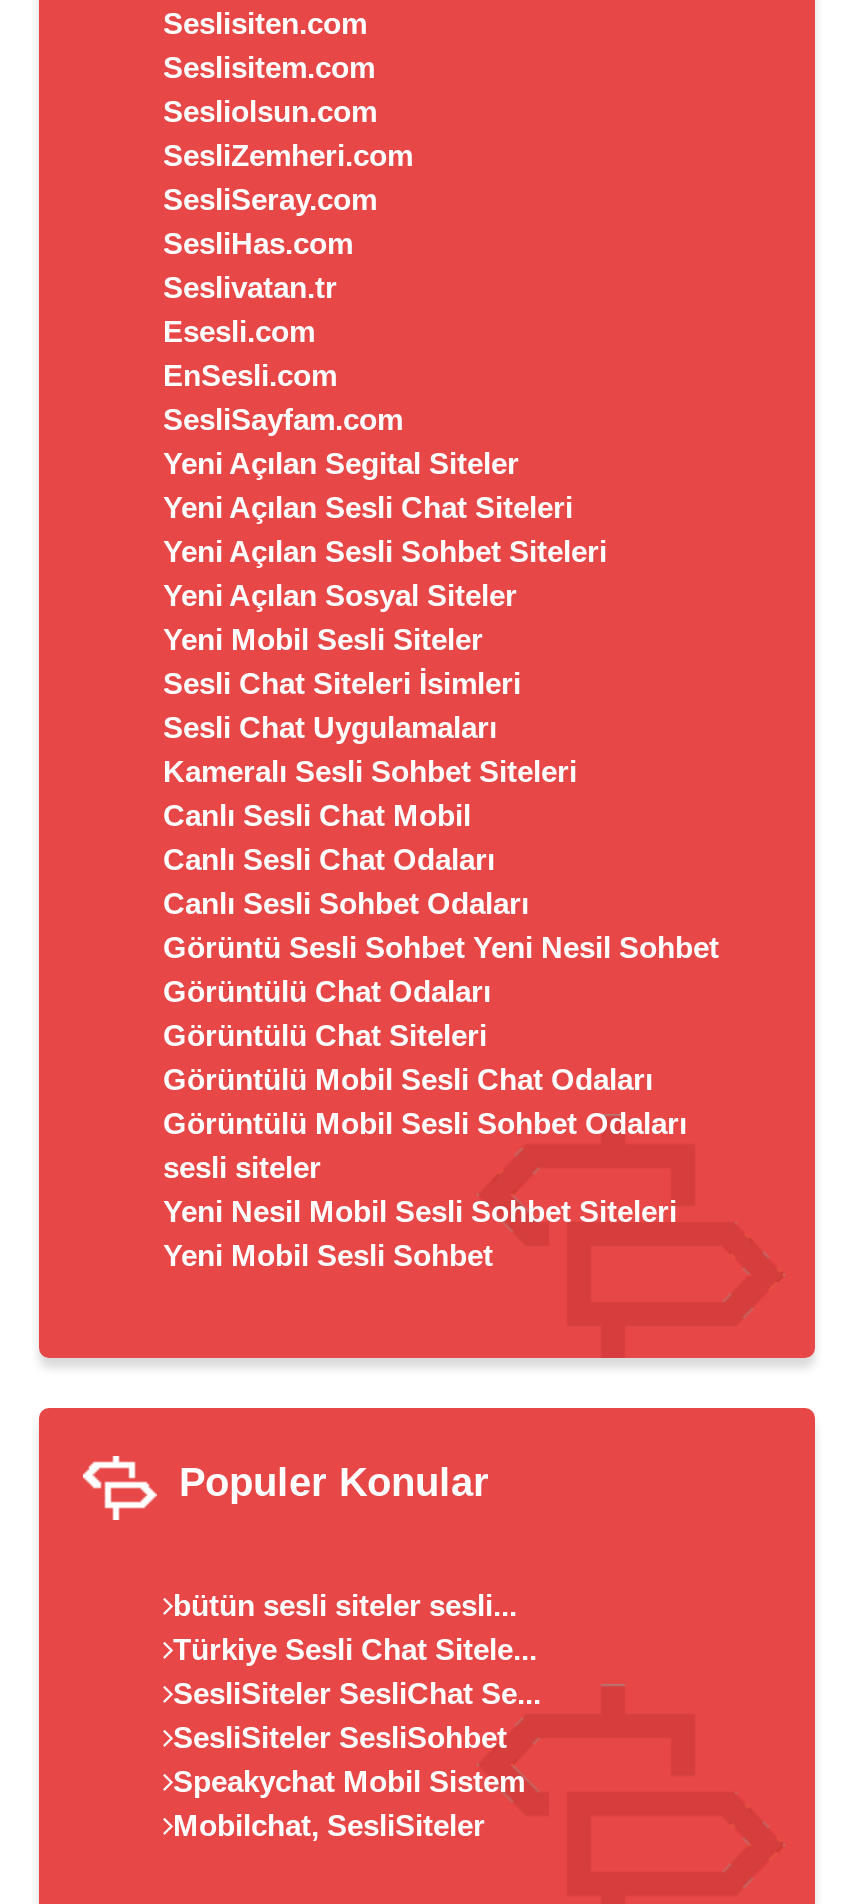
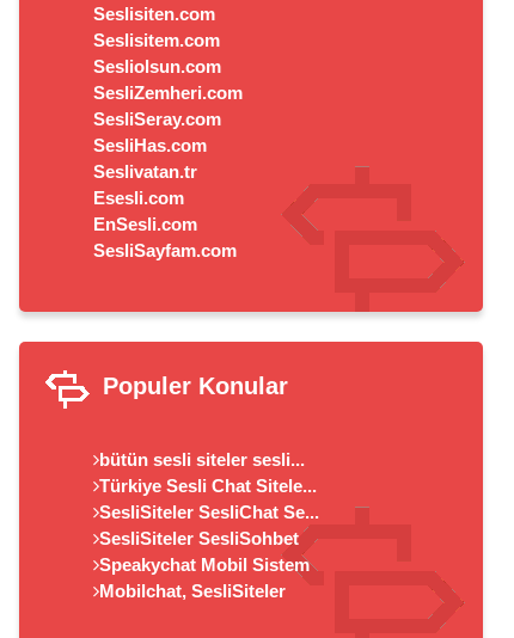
- Yeni Açılan Segital Siteler
- Yeni Açılan Sesli Chat Siteleri
- Yeni Açılan Sesli Sohbet Siteleri
- Yeni Açılan Sosyal Siteler
- Yeni Mobil Sesli Siteler
- Sesli Chat Siteleri İsimleri
- Sesli Chat Uygulamaları
- Kameralı Sesli Sohbet Siteleri
- Canlı Sesli Chat Mobil
- Canlı Sesli Chat Odaları
- Canlı Sesli Sohbet Odaları
- Görüntü Sesli Sohbet Yeni Nesil Sohbet
- Görüntülü Chat Odaları
- Görüntülü Chat Siteleri
- Görüntülü Mobil Sesli Chat Odaları
- Görüntülü Mobil Sesli Sohbet Odaları
- sesli siteler
- Yeni Nesil Mobil Sesli Sohbet Siteleri
- Yeni Mobil Sesli Sohbet
